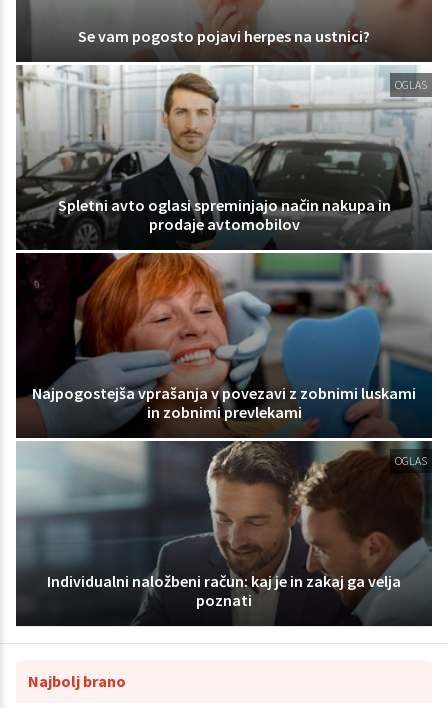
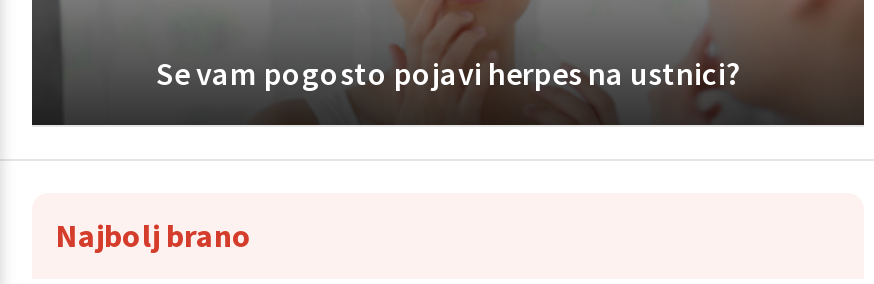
- [image]
- OGLAS

- Spletni avto oglasi spreminjajo način nakupa in
- prodaje avtomobilov

- Najpogostejša vprašanja v povezavi z zobnimi luskami
- in zobnimi prevlekami
- OGLAS

- Individualni naložbeni račun: kaj je in zakaj ga velja
- poznati
